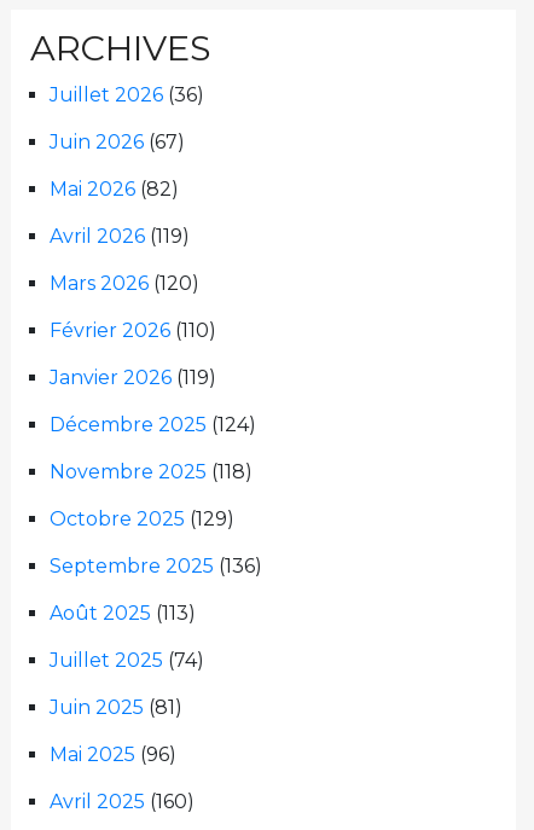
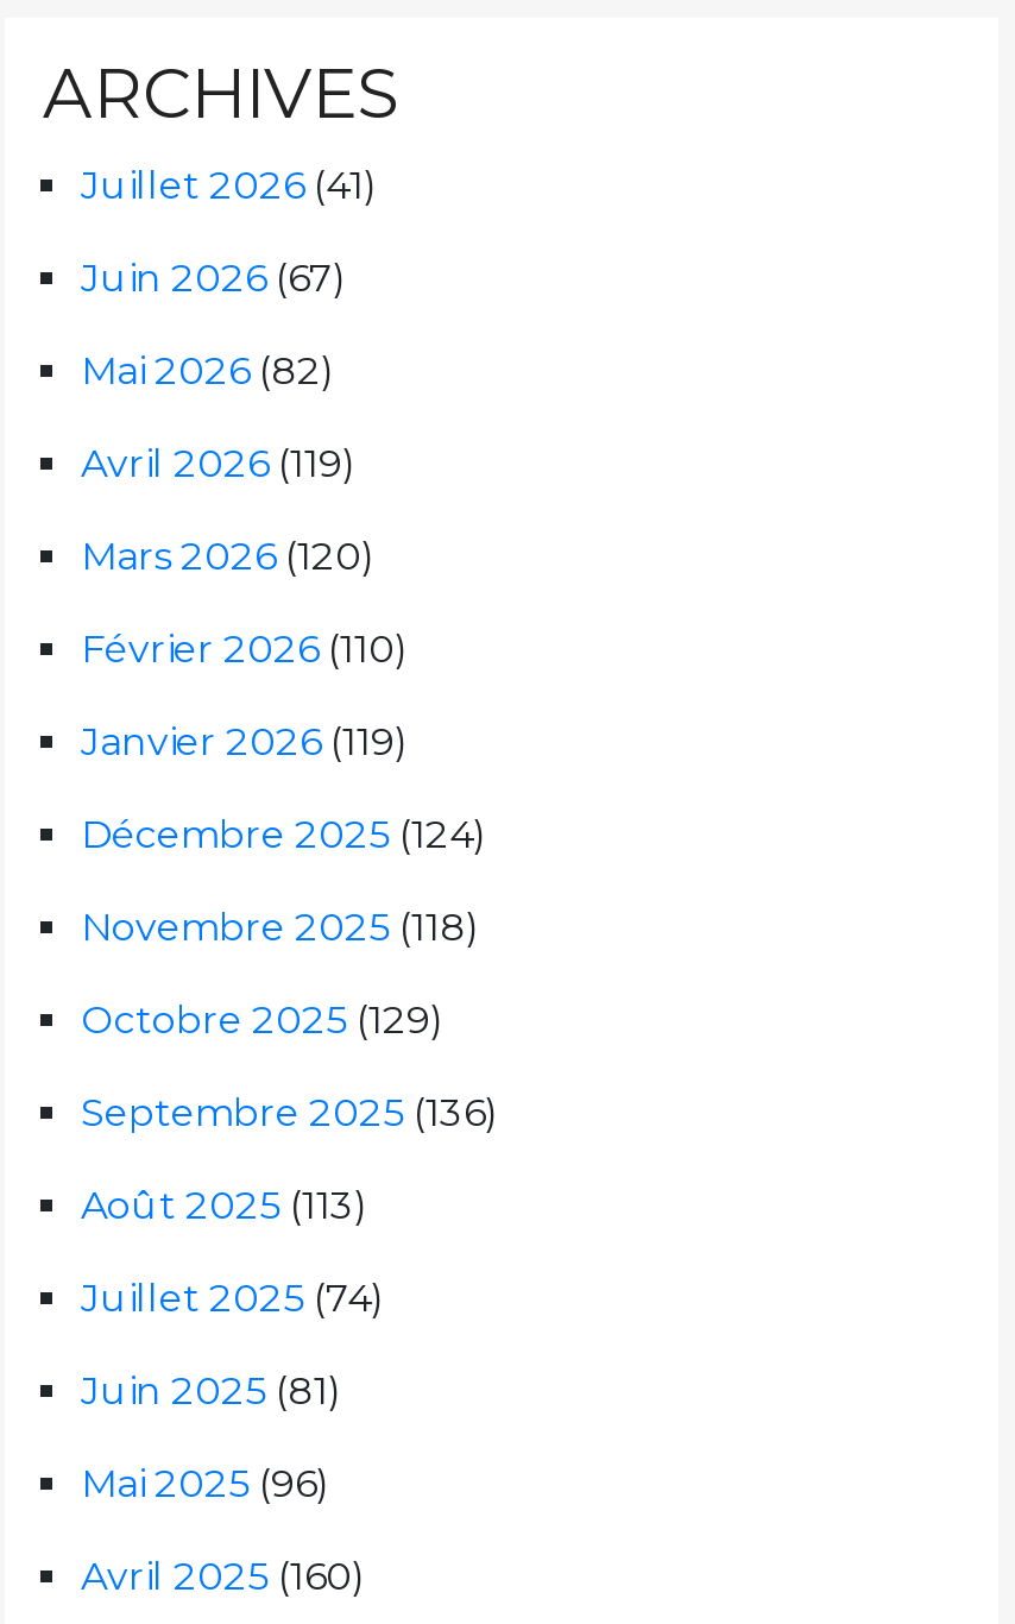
- Juillet 2026 (36)
+ Juillet 2026 (41)
